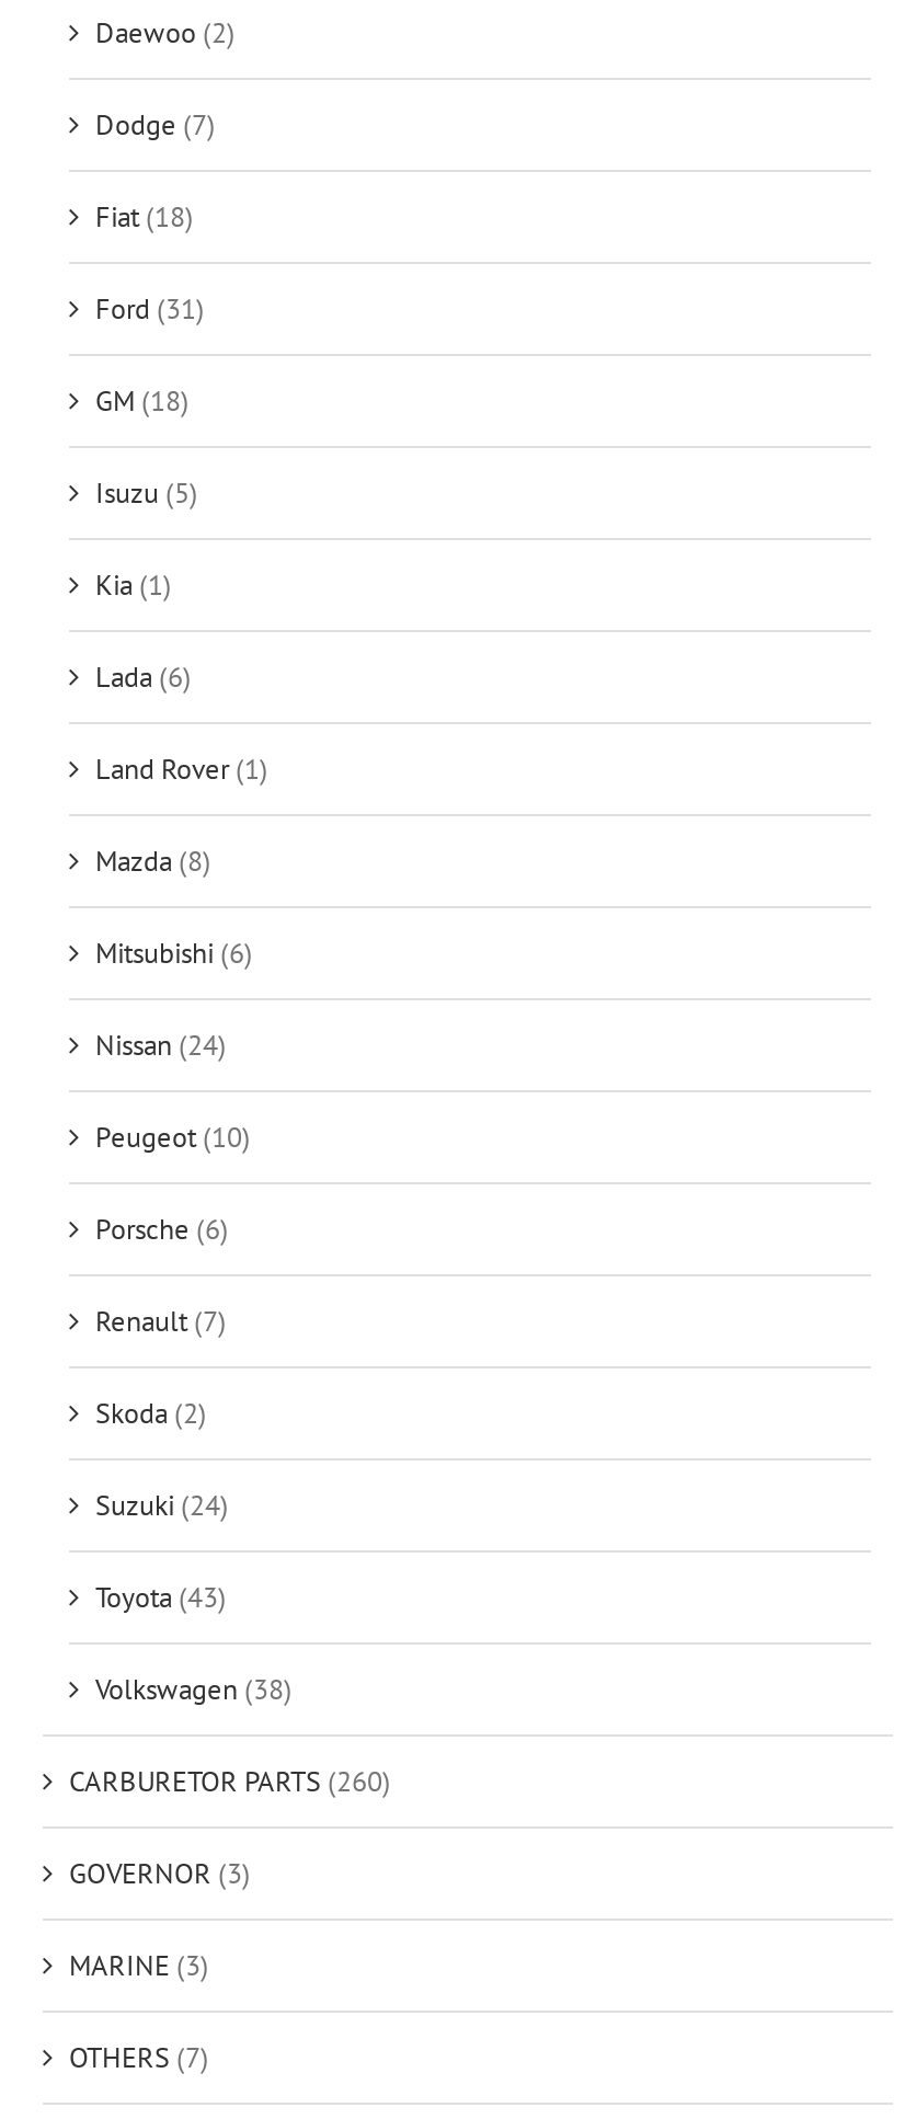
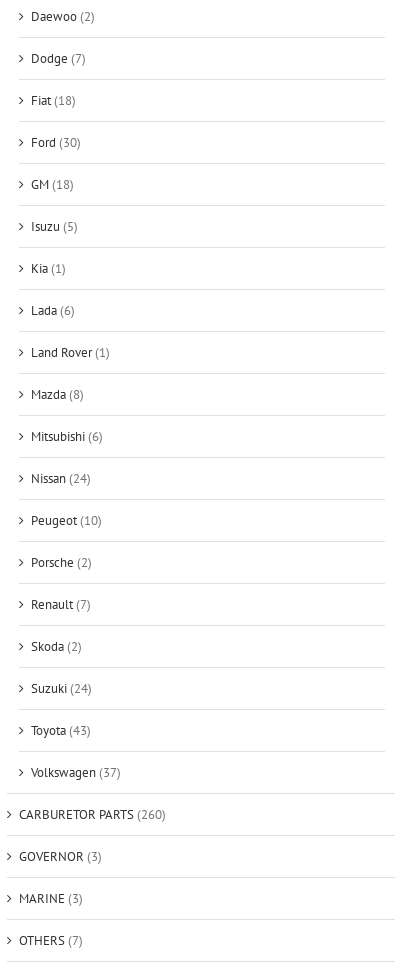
- Ford (31)
+ Ford (30)

- Porsche (6)
+ Porsche (2)

- Volkswagen (38)
+ Volkswagen (37)
